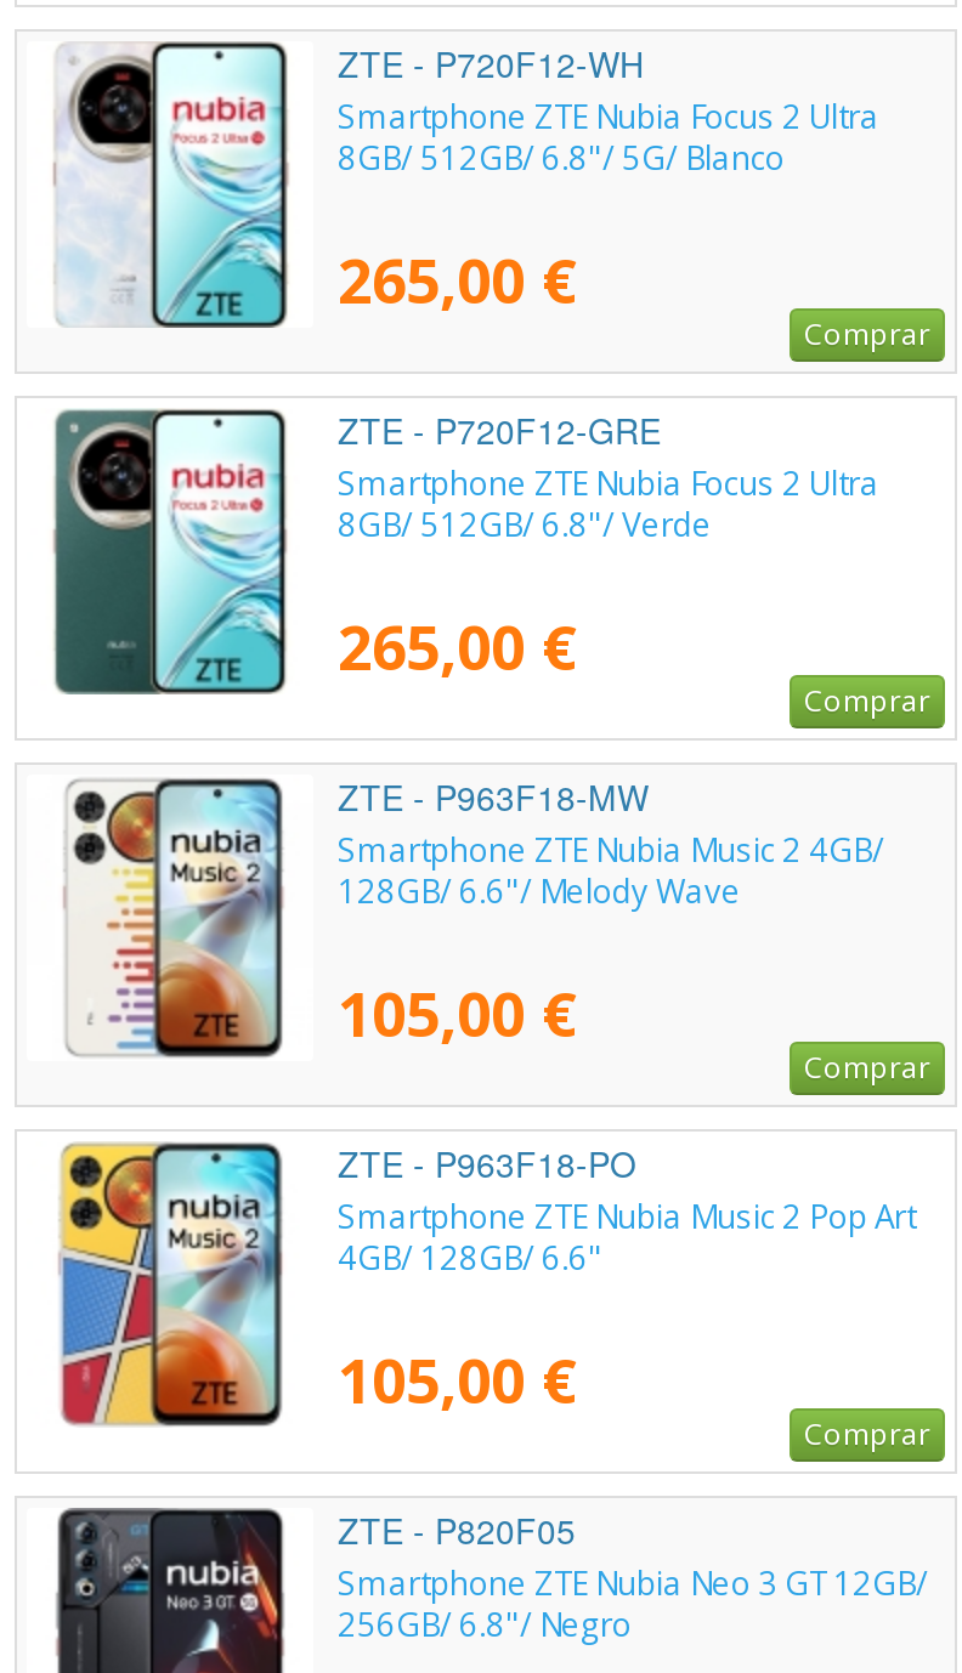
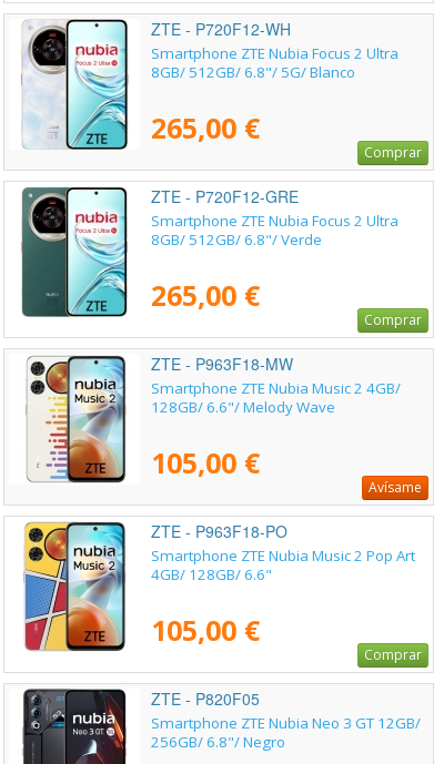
- Comprar
+ Avísame
